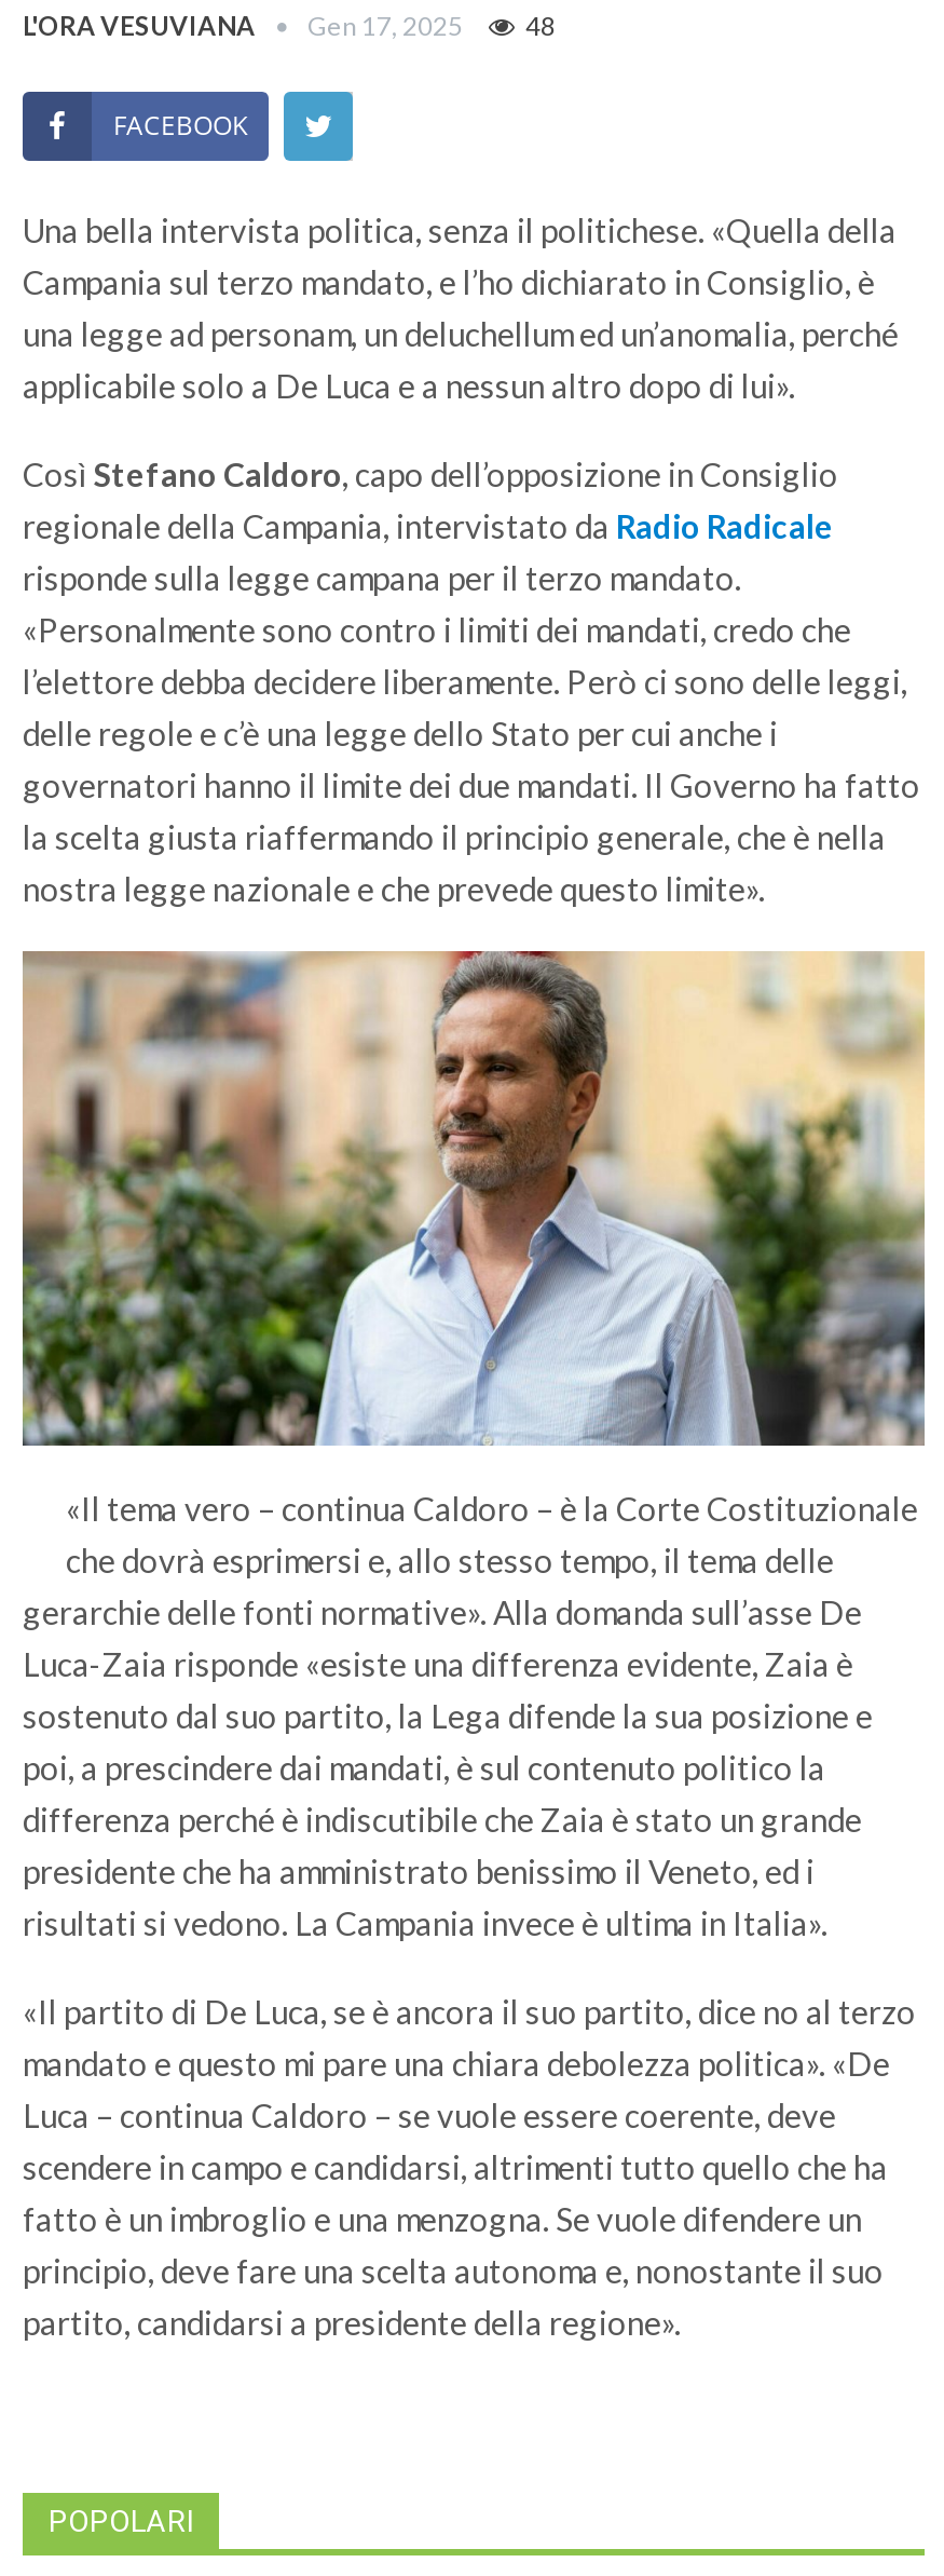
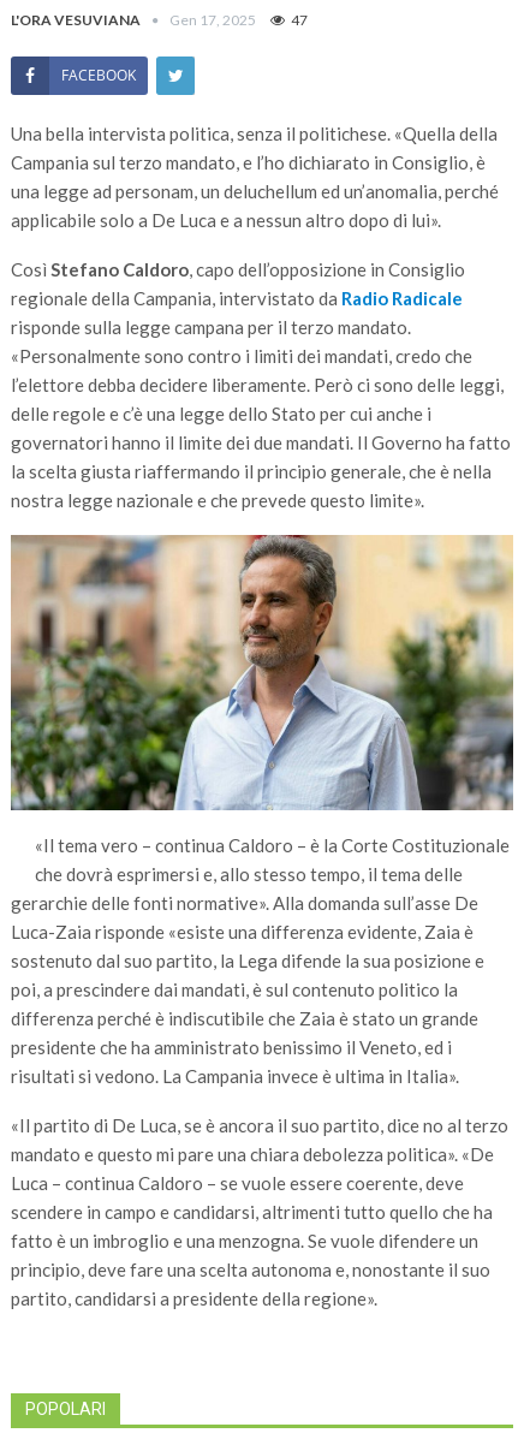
- L'ORA VESUVIANA Gen 17, 2025 48
+ L'ORA VESUVIANA Gen 17, 2025 47
